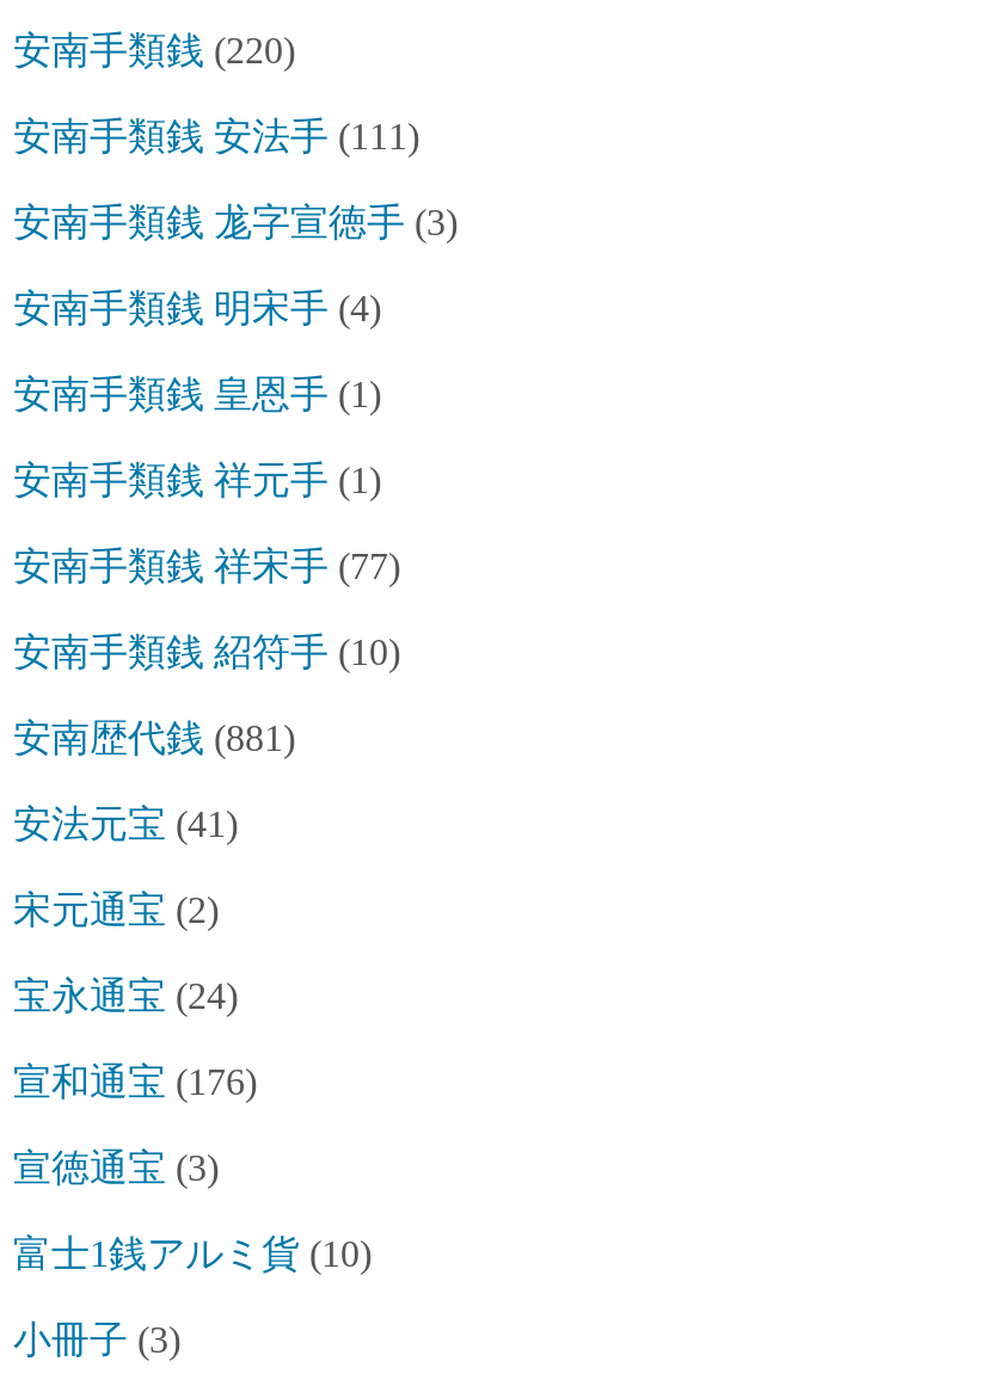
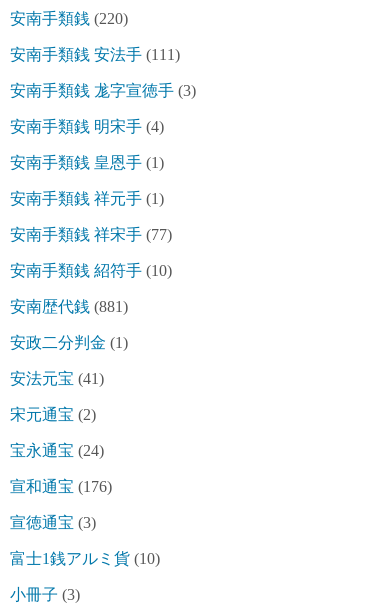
+ 安政二分判金(1)
